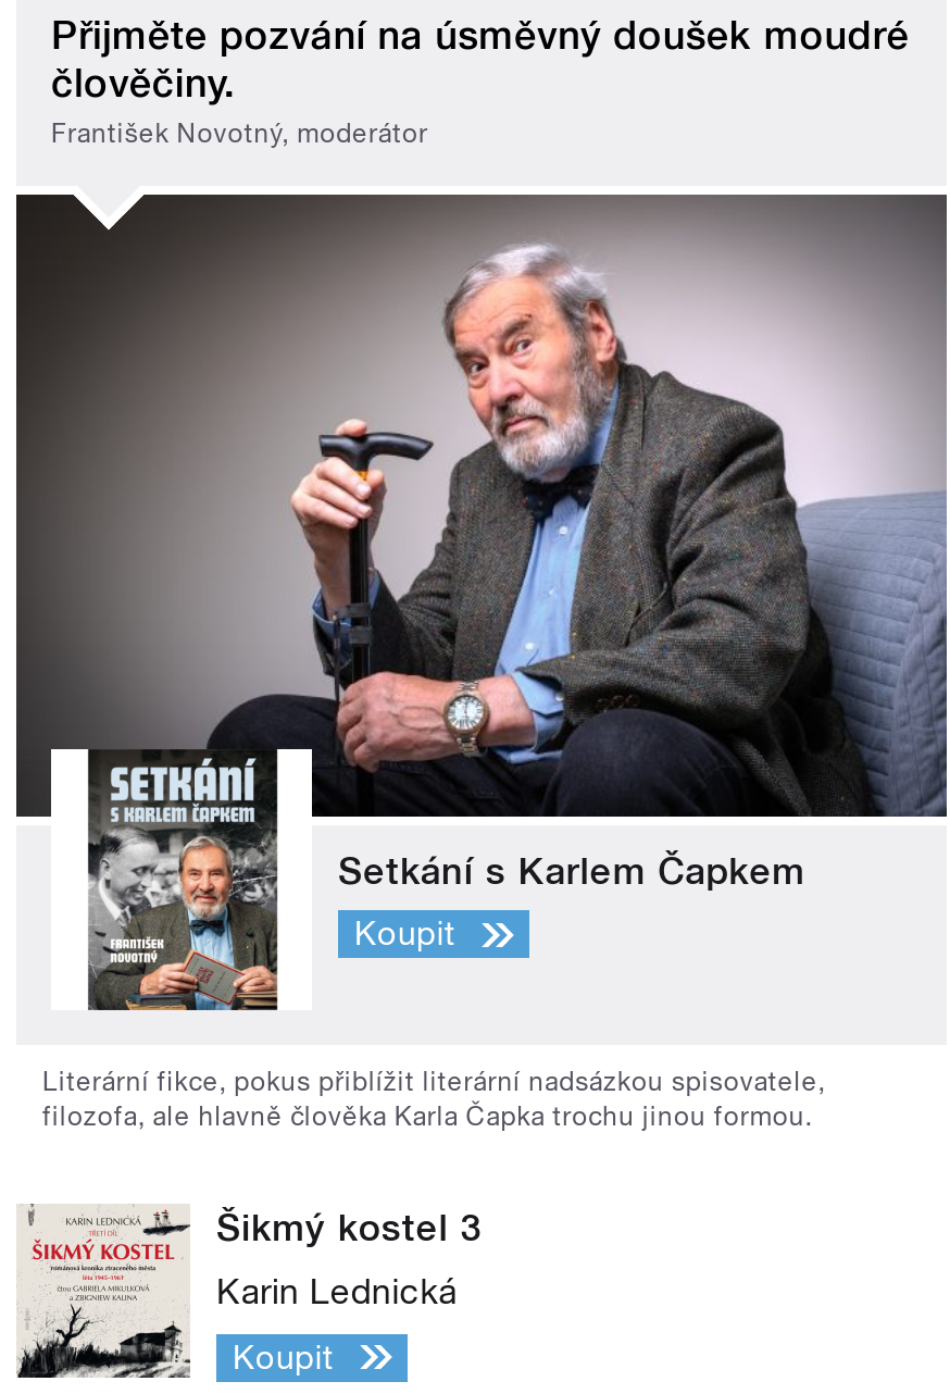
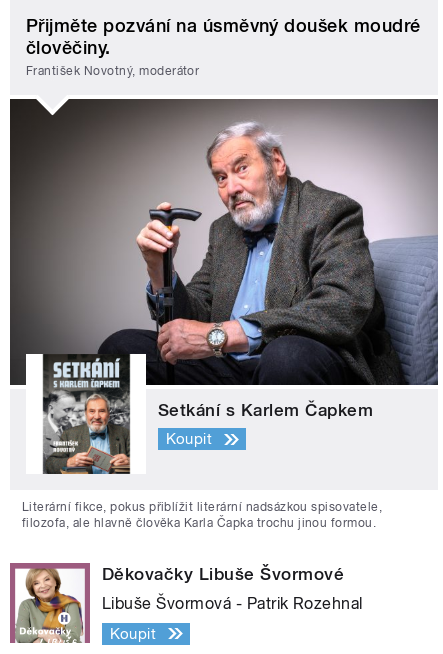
- [image]
- Šikmý kostel 3
+ [image]
+ Děkovačky Libuše Švormové

- Karin Lednická
+ Libuše Švormová - Patrik Rozehnal
